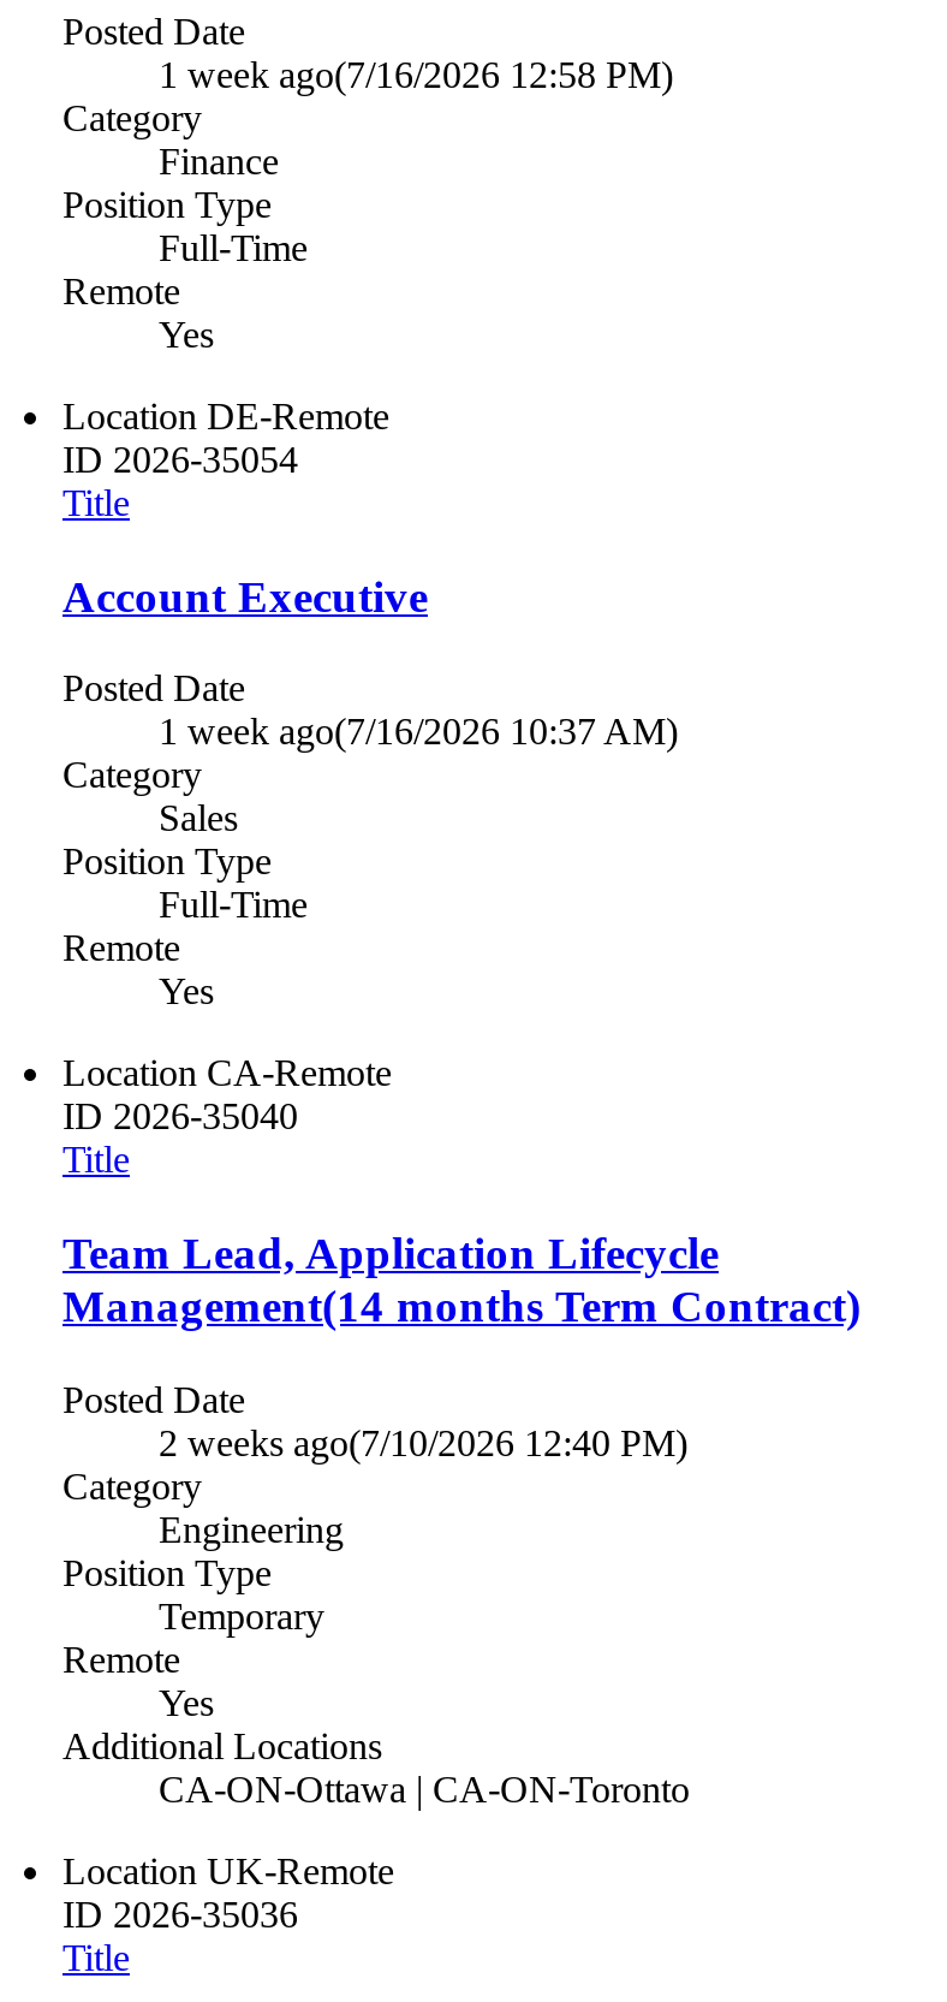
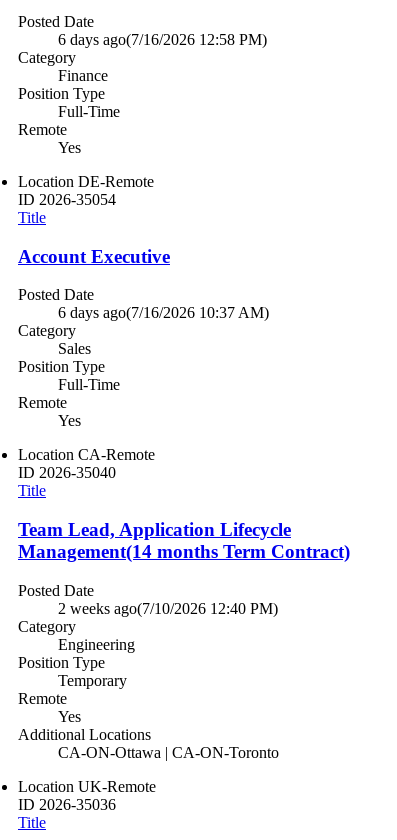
- 1 week ago(7/16/2026 12:58 PM)
+ 6 days ago(7/16/2026 12:58 PM)

- 1 week ago(7/16/2026 10:37 AM)
+ 6 days ago(7/16/2026 10:37 AM)
